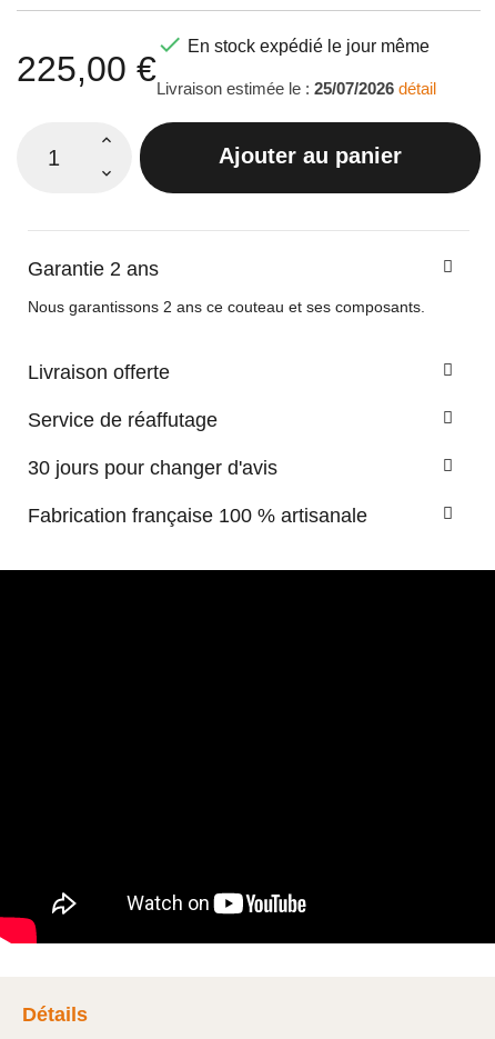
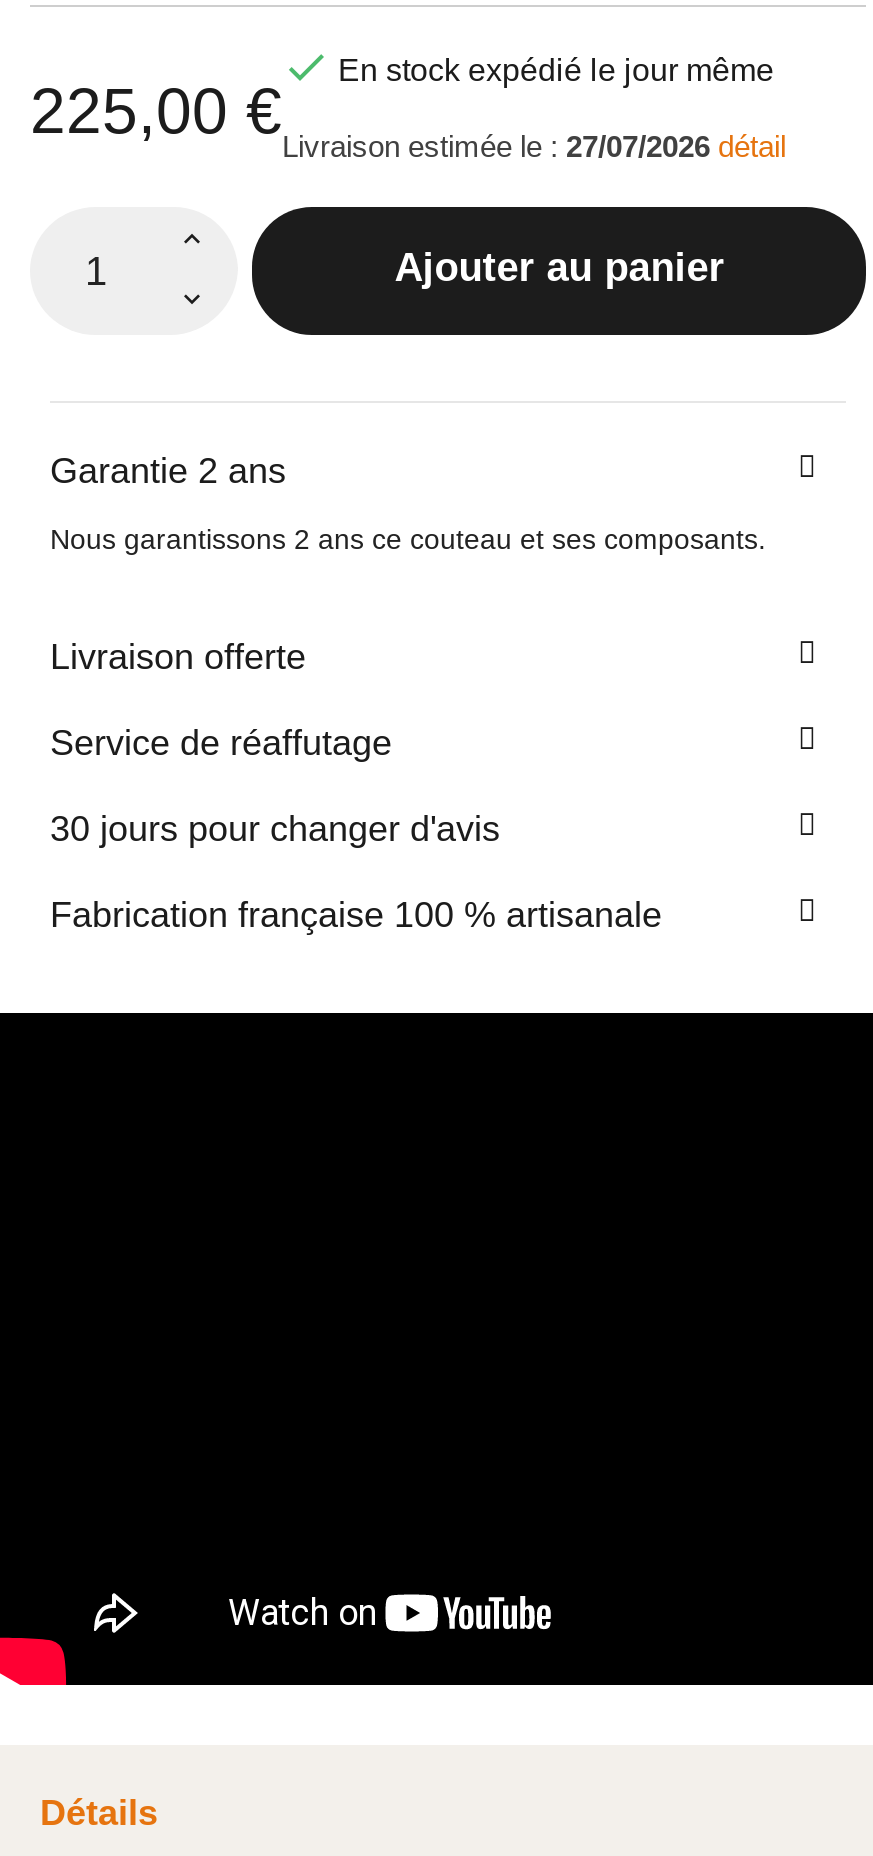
- Livraison estimée le : 25/07/2026 détail
+ Livraison estimée le : 27/07/2026 détail
